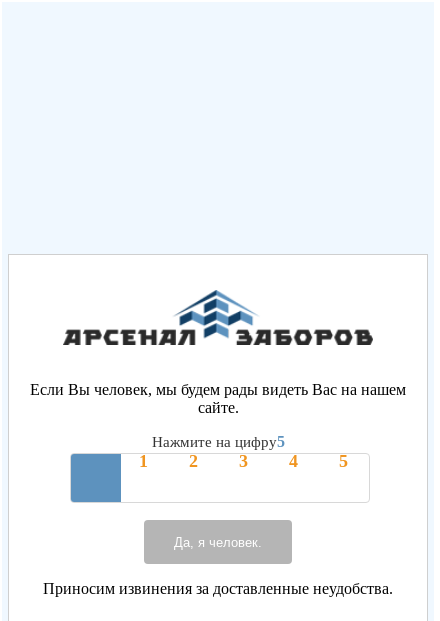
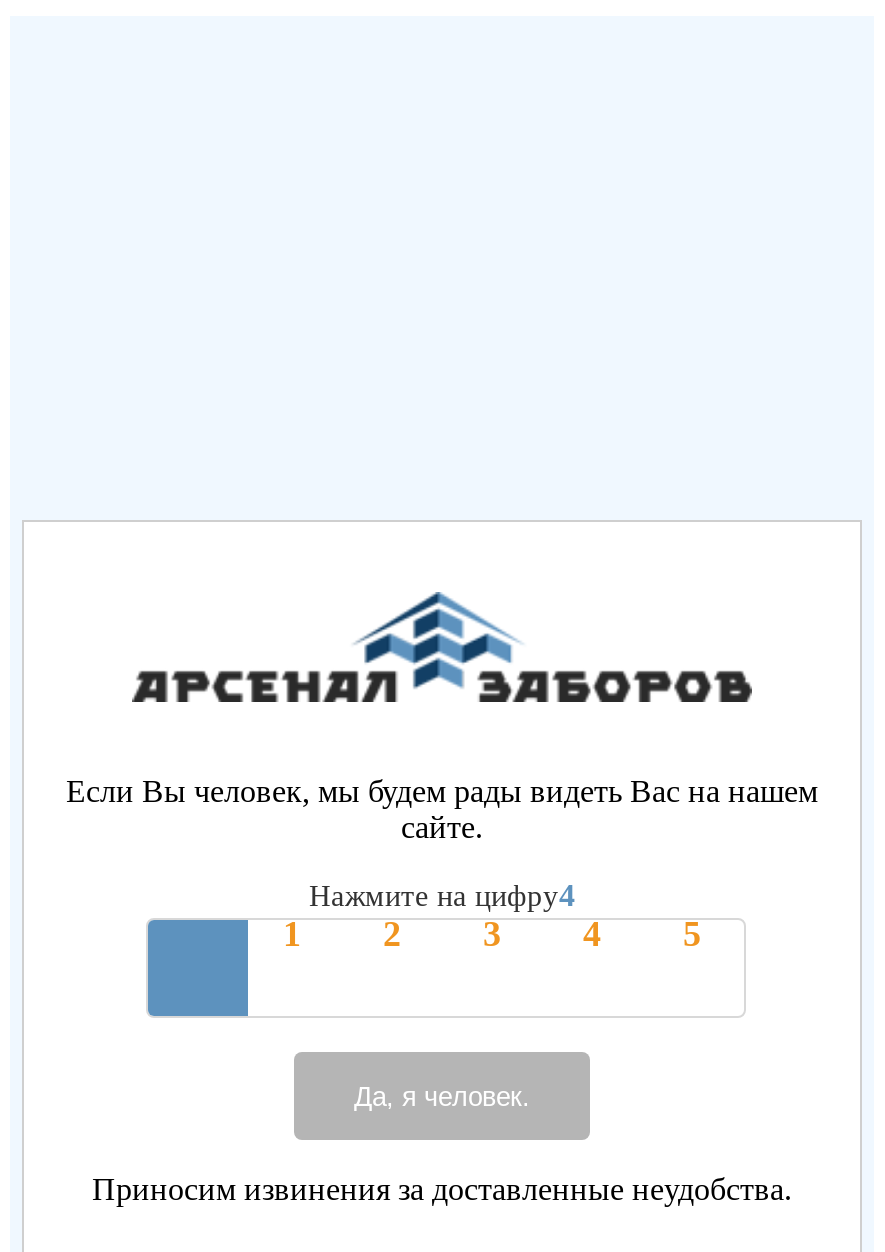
- Нажмите на цифру5
+ Нажмите на цифру4
